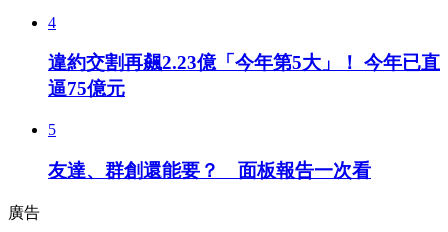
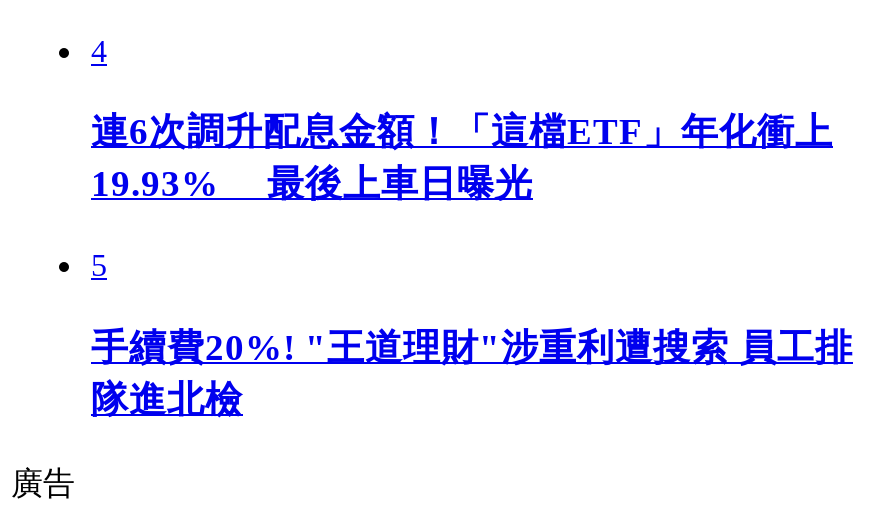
- 違約交割再飆2.23億「今年第5大」！ 今年已直
- 逼75億元
+ 連6次調升配息金額！「這檔ETF」年化衝上
+ 19.93% 最後上車日曝光

- 友達、群創還能要？ 面板報告一次看
+ 手續費20%! "王道理財"涉重利遭搜索 員工排
+ 隊進北檢
